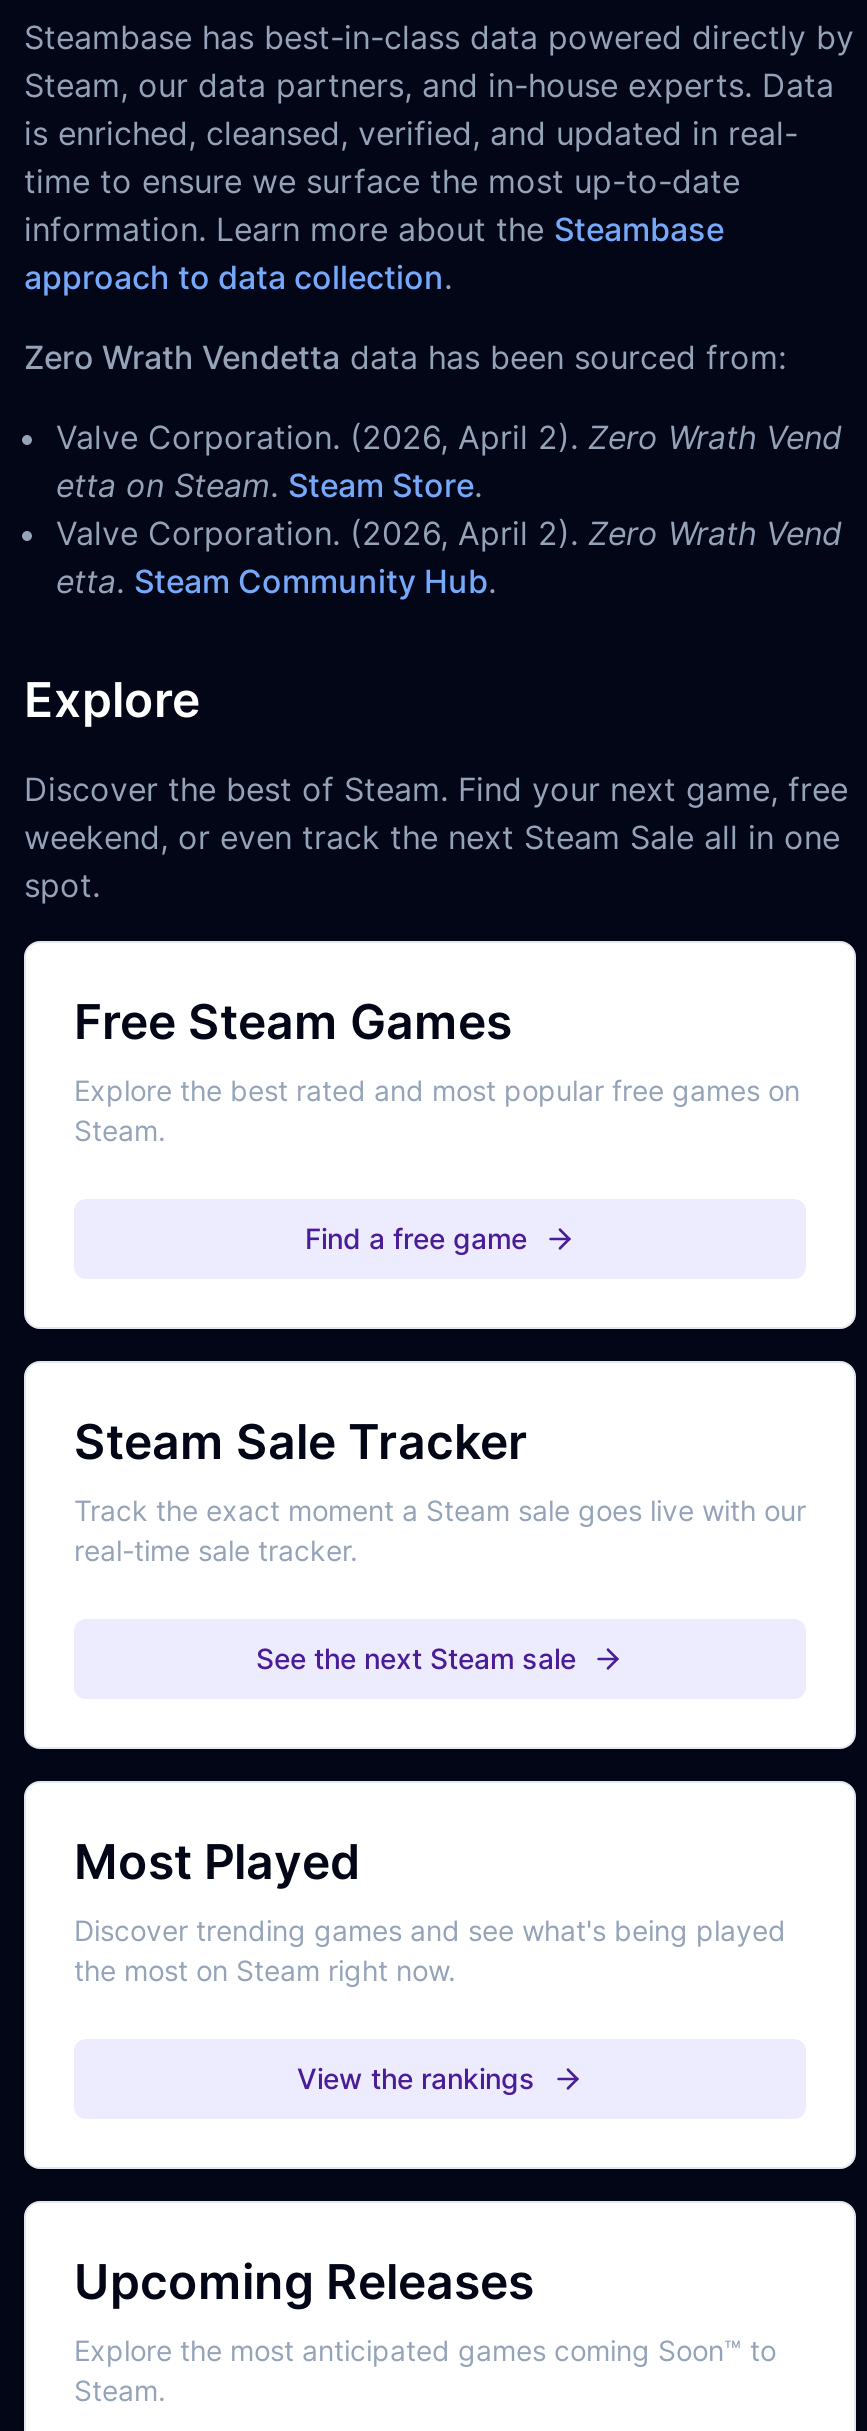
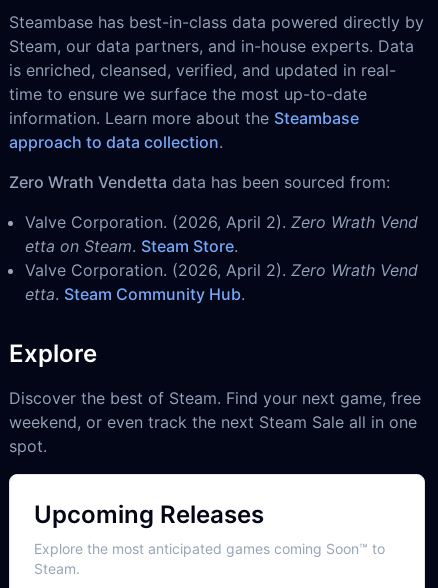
- Free Steam Games
- Explore the best rated and most popular free games on
- Steam.
- Find a free game

- Steam Sale Tracker
- Track the exact moment a Steam sale goes live with our
- real-time sale tracker.
- See the next Steam sale

- Most Played
- Discover trending games and see what's being played
- the most on Steam right now.
- View the rankings
